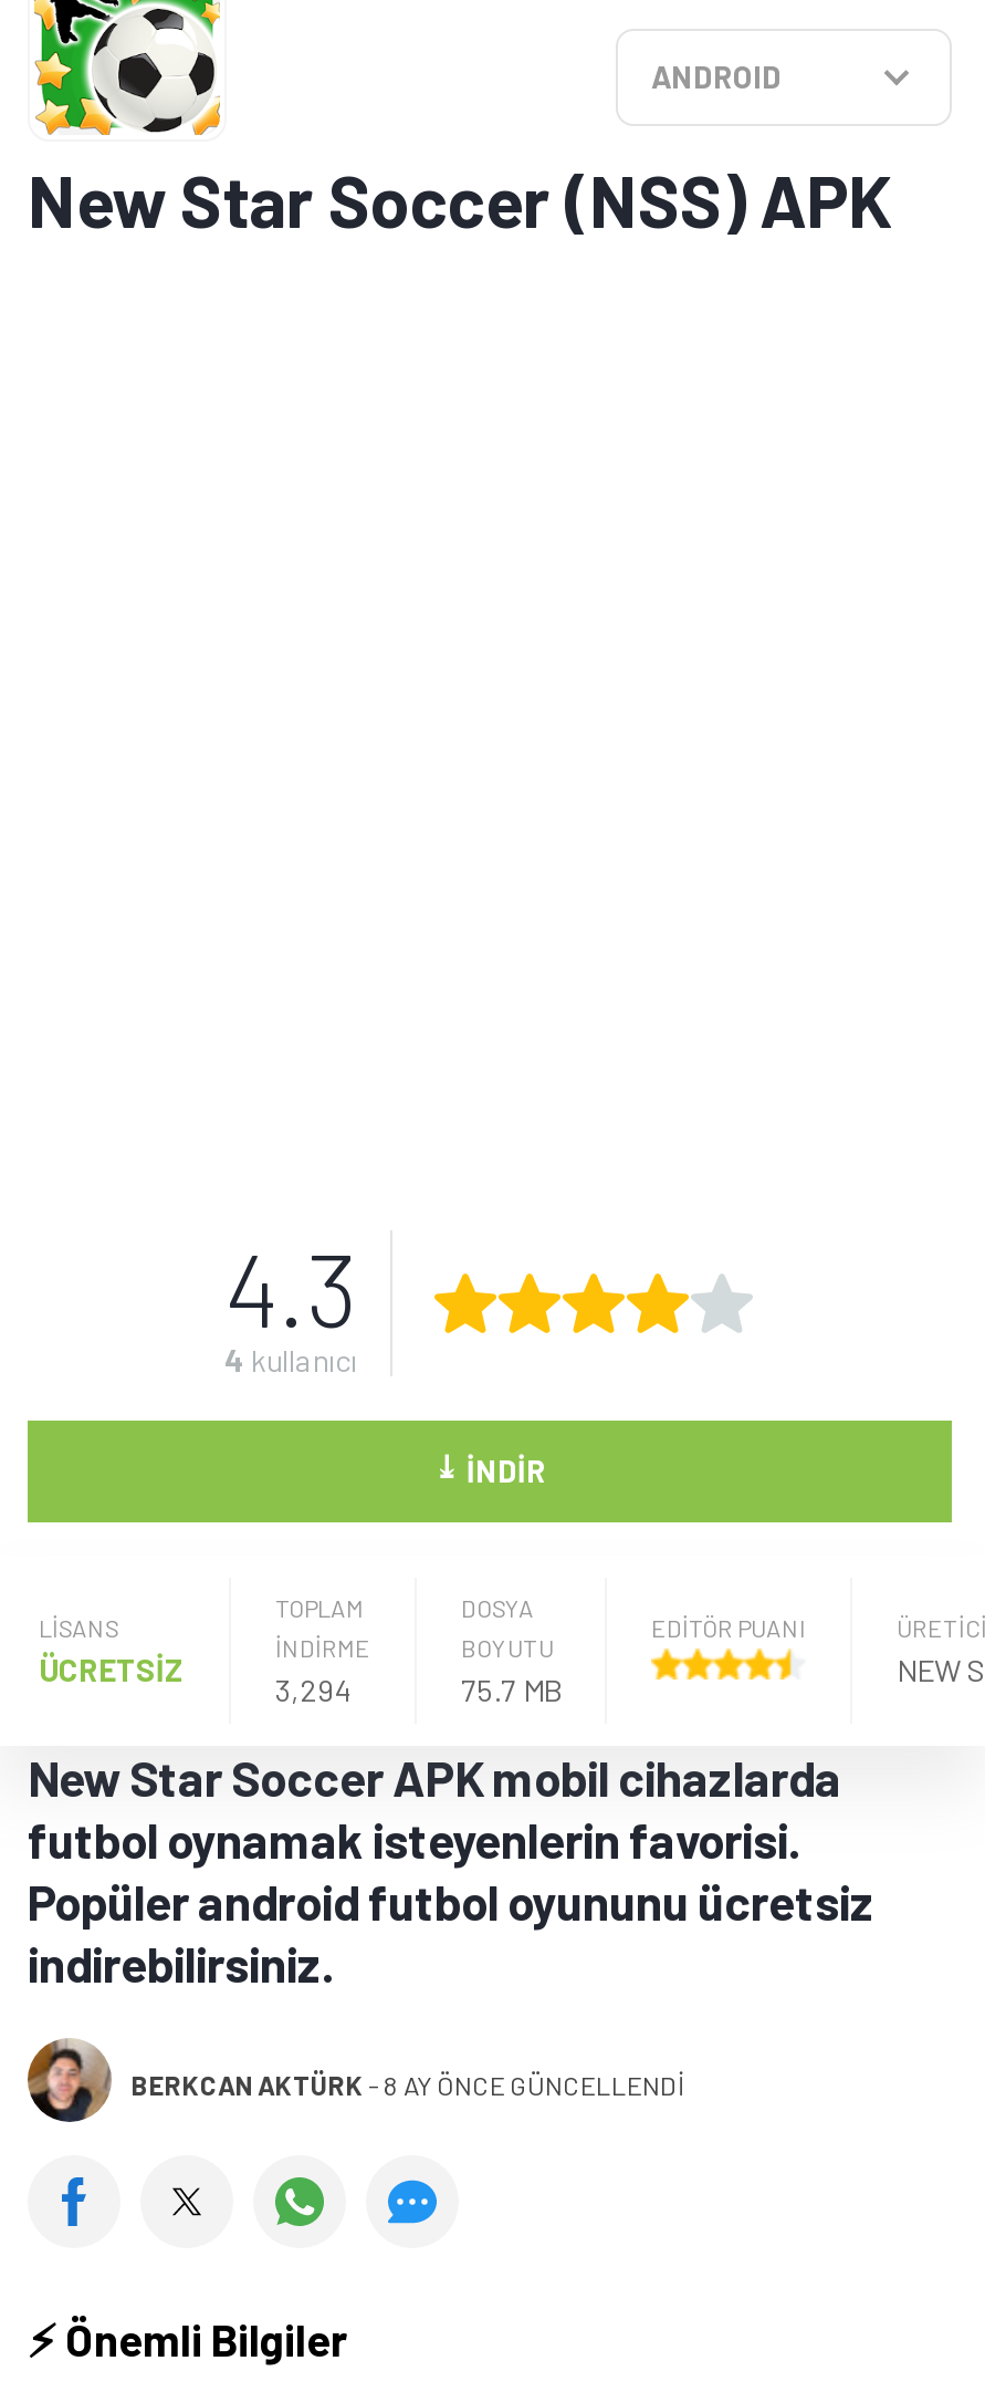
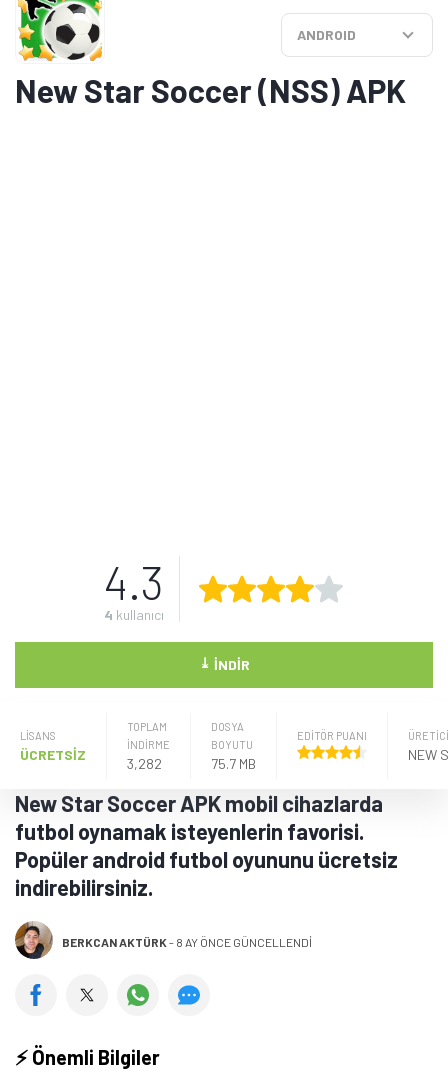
- 3,294
+ 3,282
